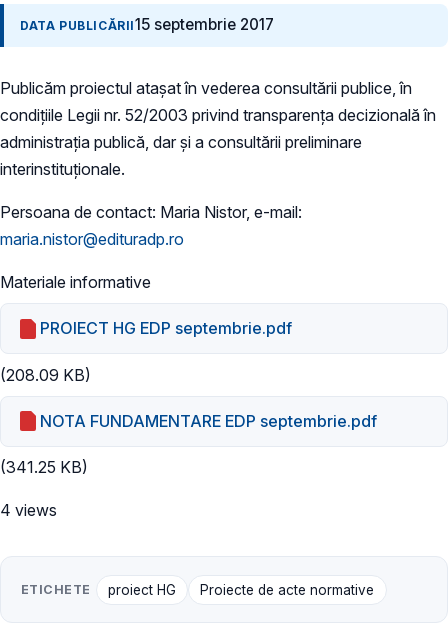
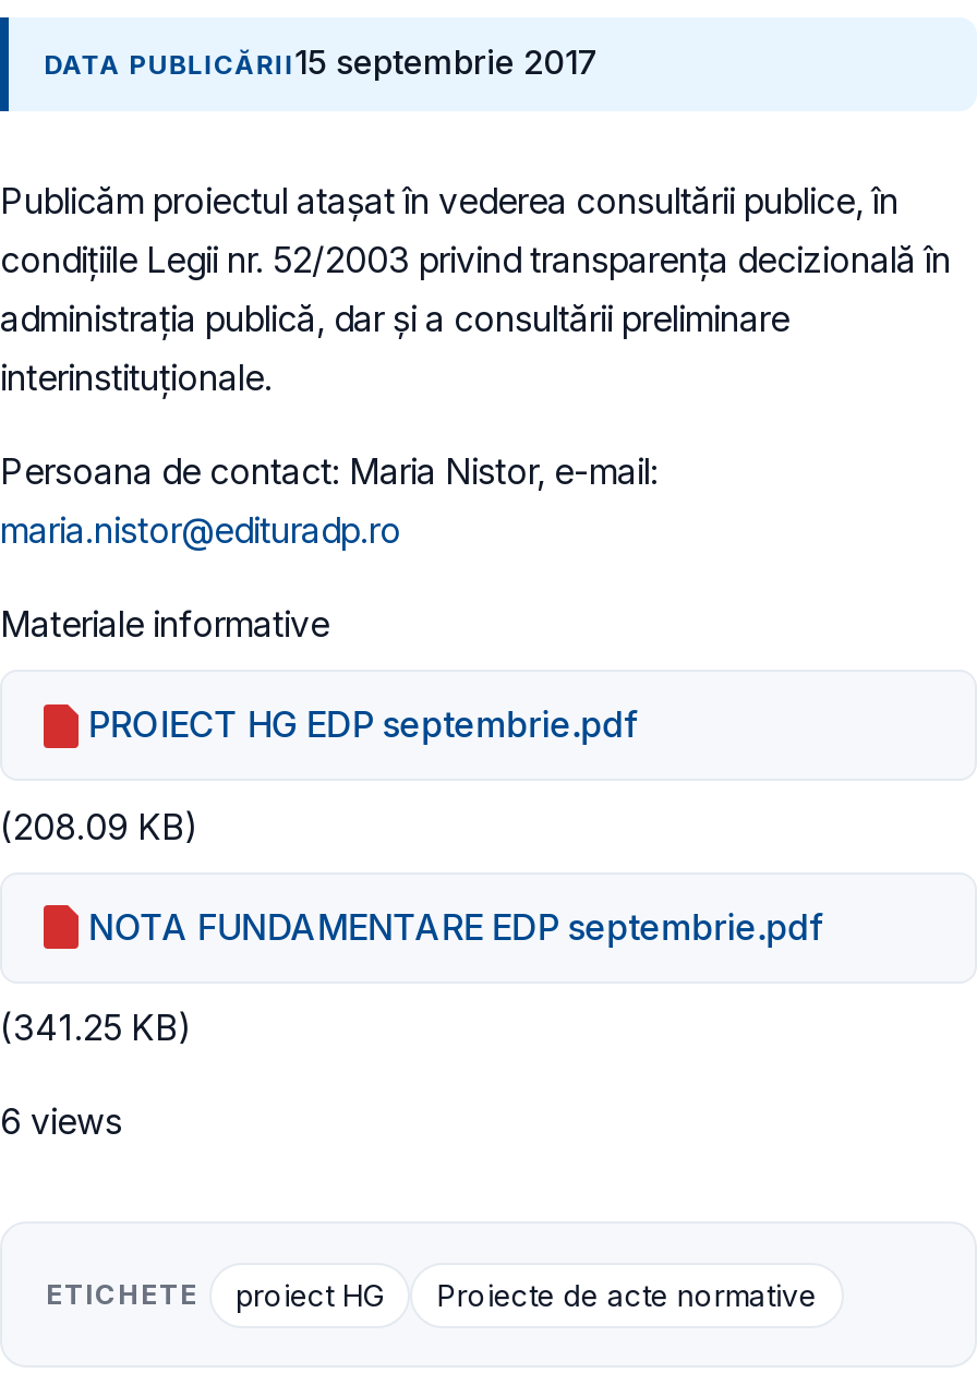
- 4 views
+ 6 views
